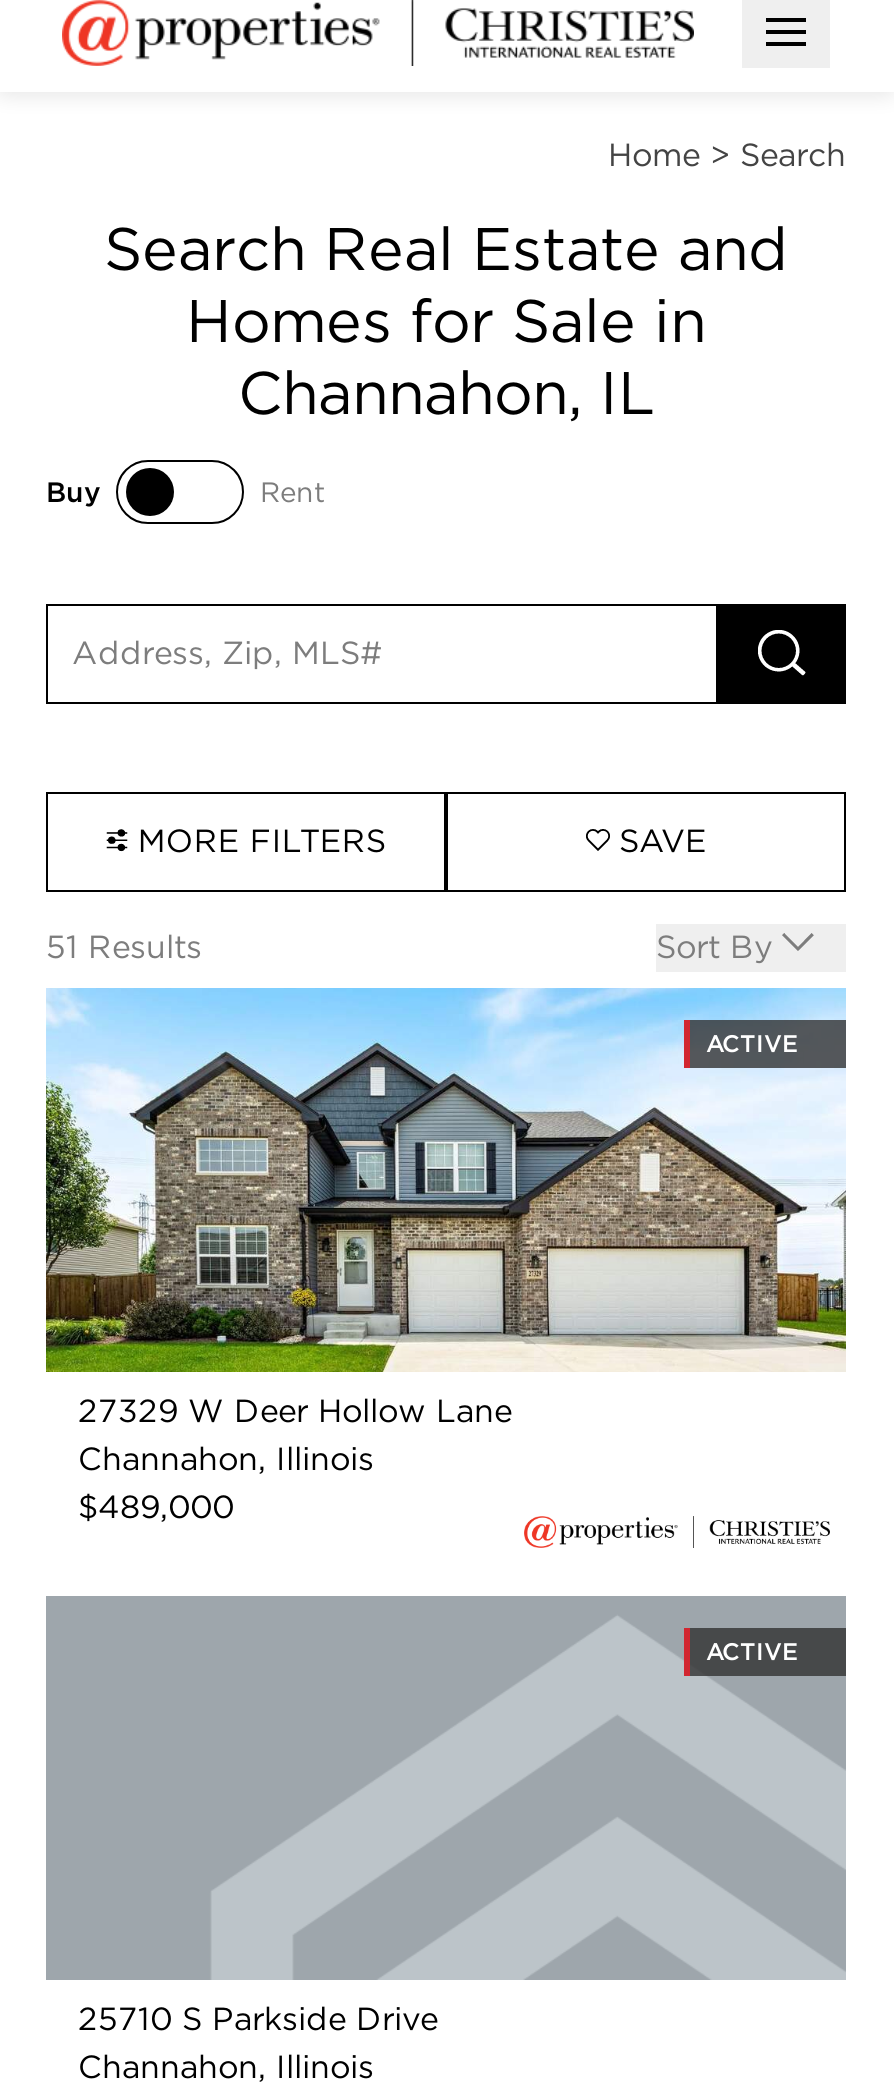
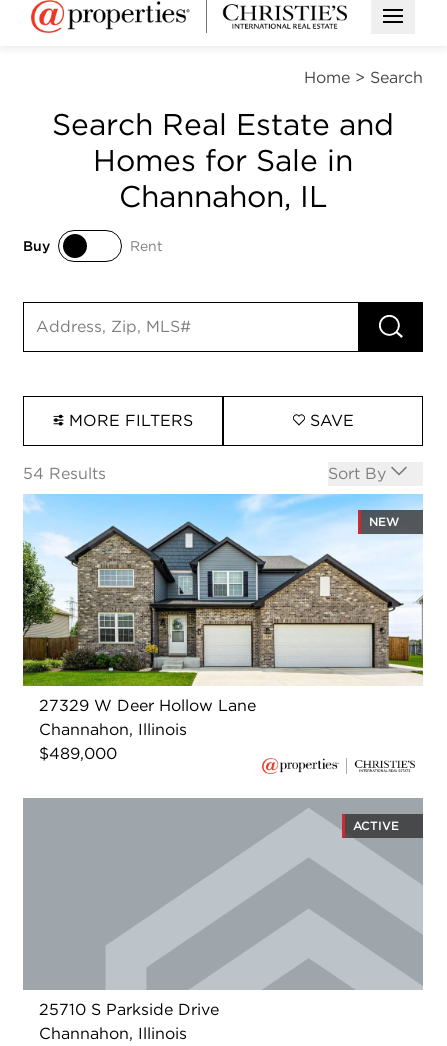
- 51 Results
+ 54 Results

- ACTIVE
+ NEW
